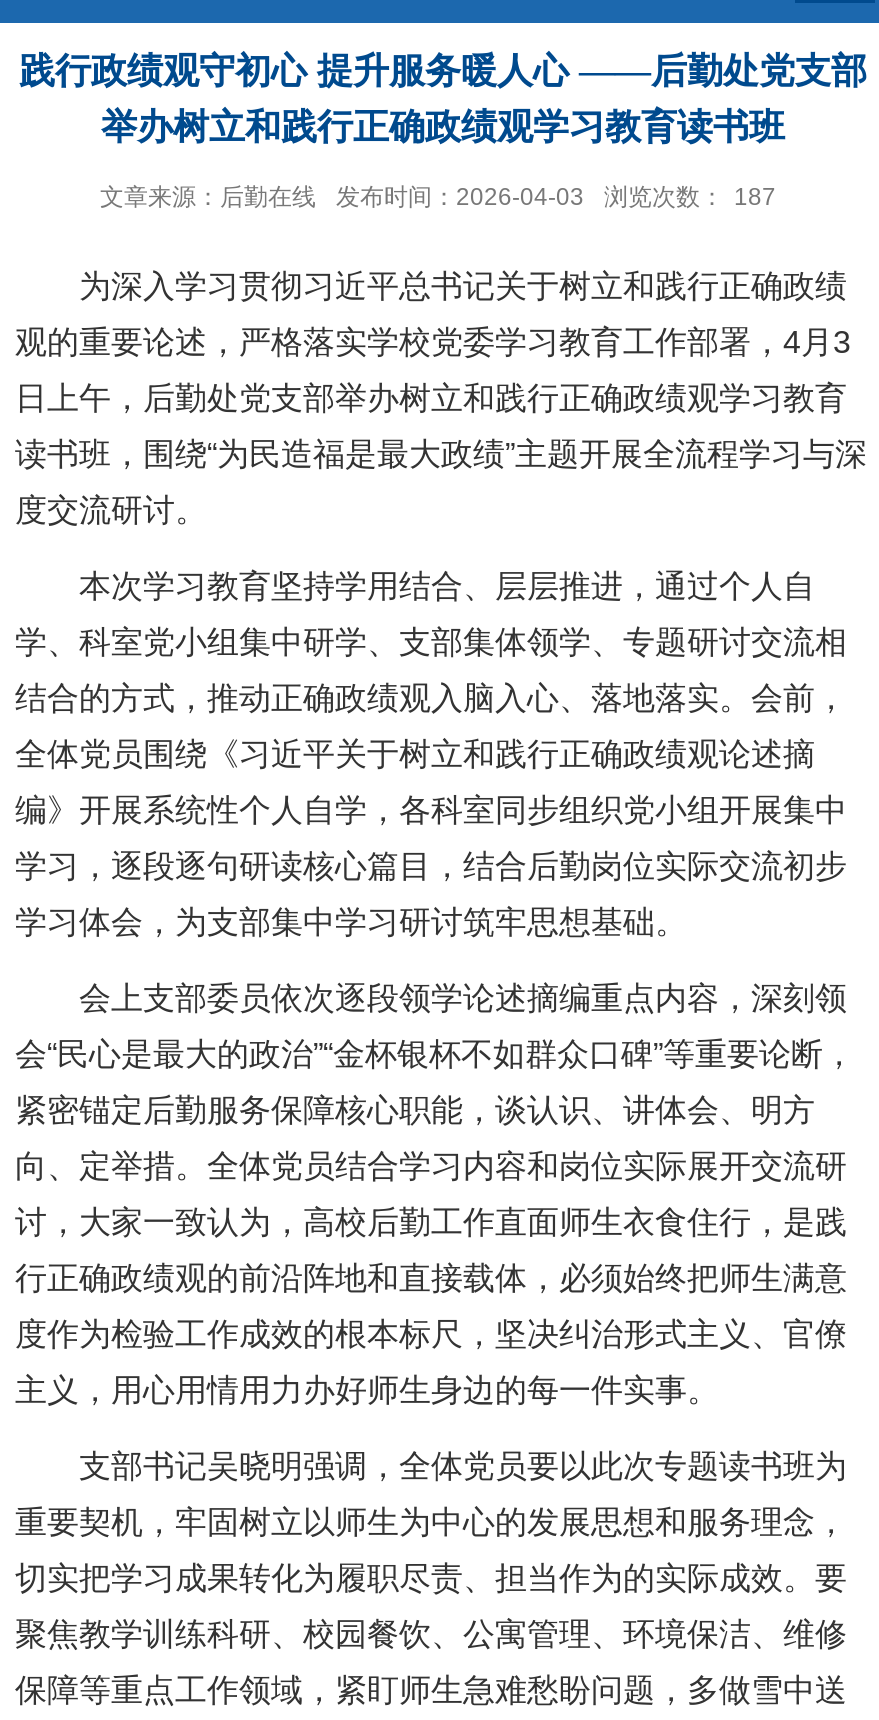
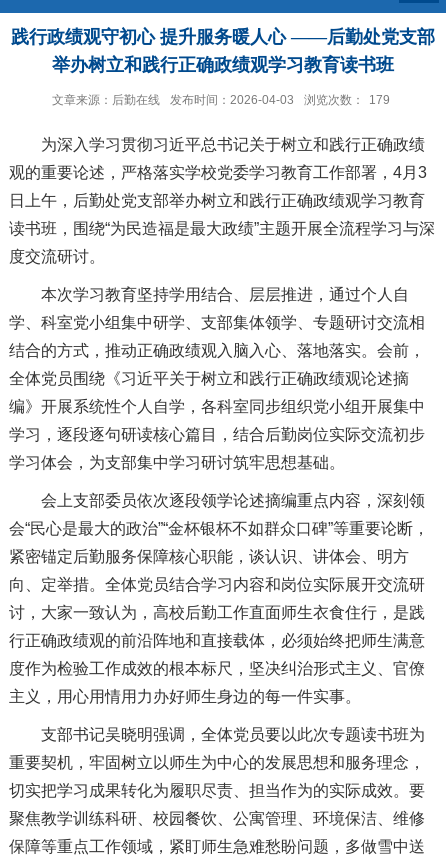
- 文章来源：后勤在线 发布时间：2026-04-03 浏览次数： 187
+ 文章来源：后勤在线 发布时间：2026-04-03 浏览次数： 179
